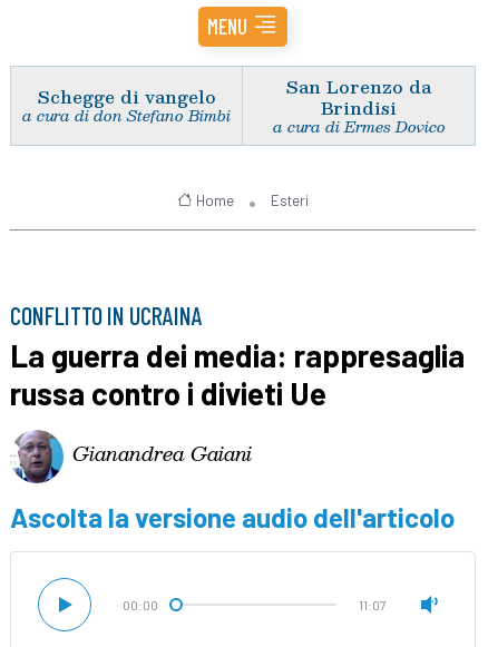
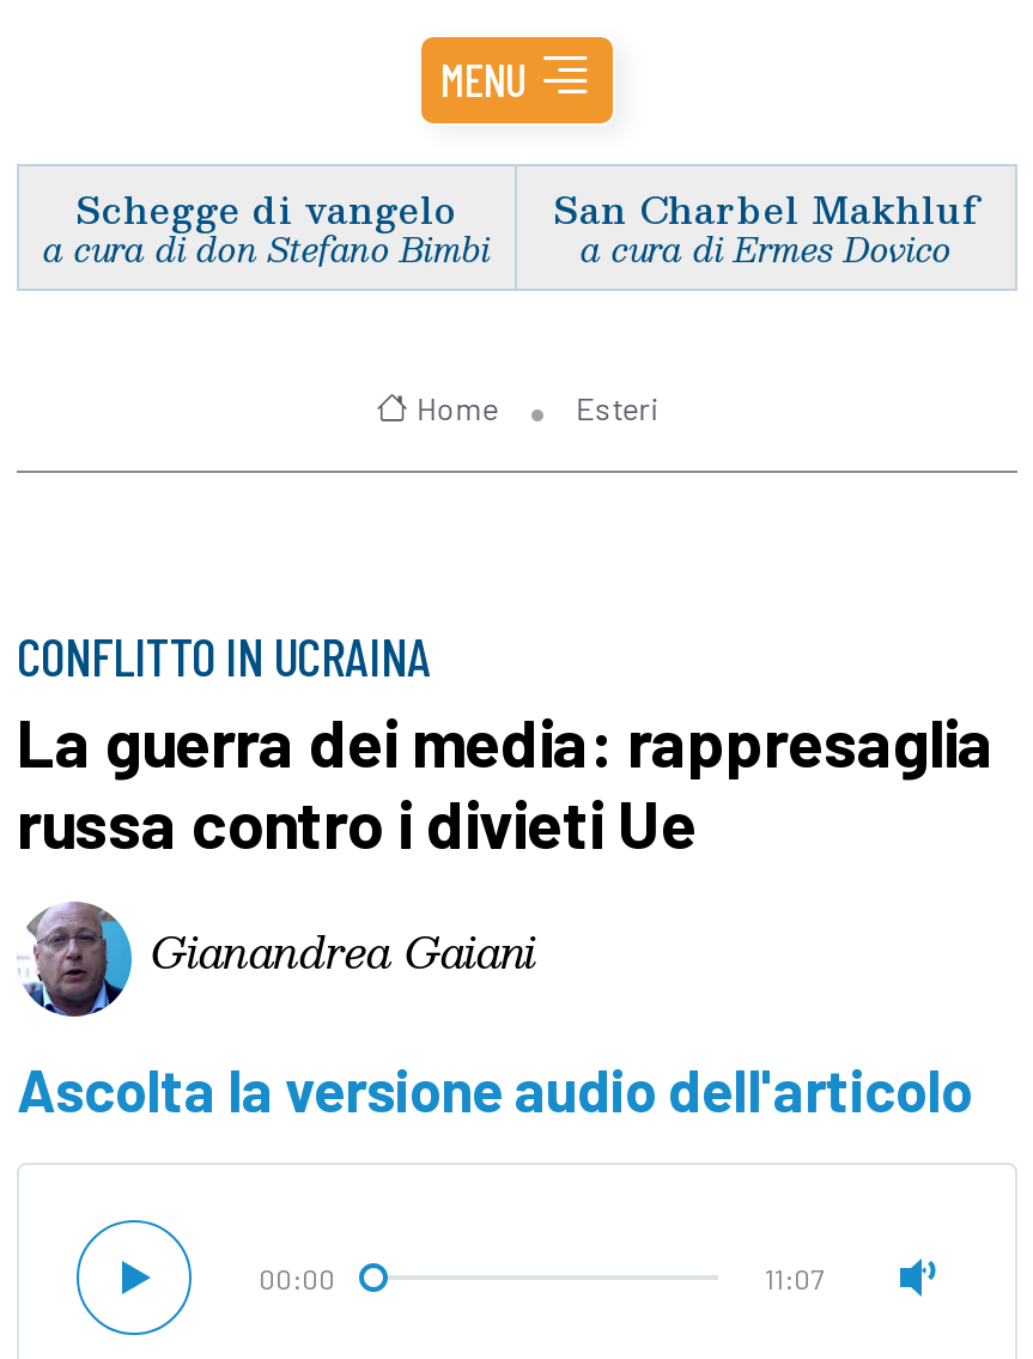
- San Lorenzo da
- Brindisi
+ San Charbel Makhluf
